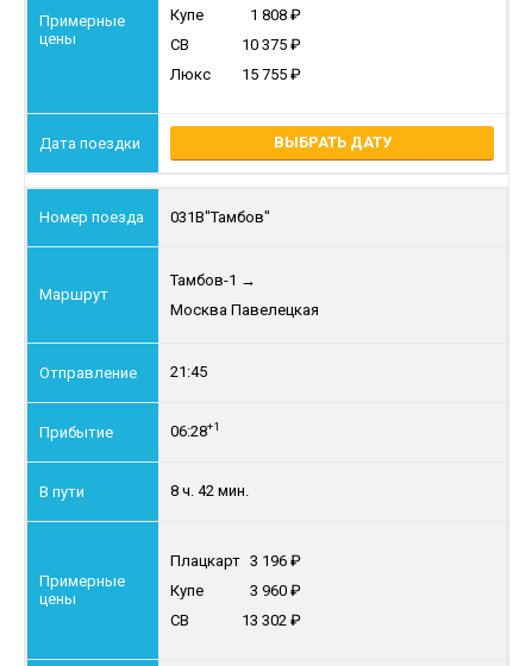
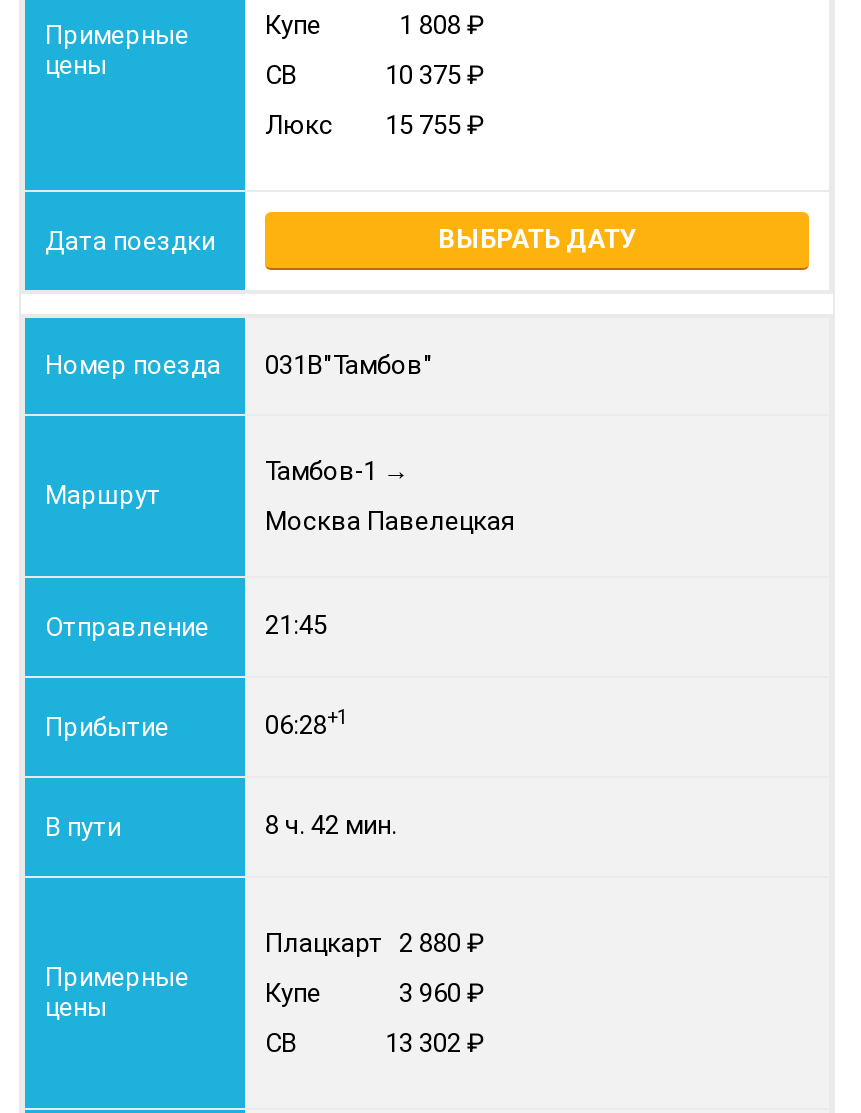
- Плацкарт 3 196
+ Плацкарт 2 880
